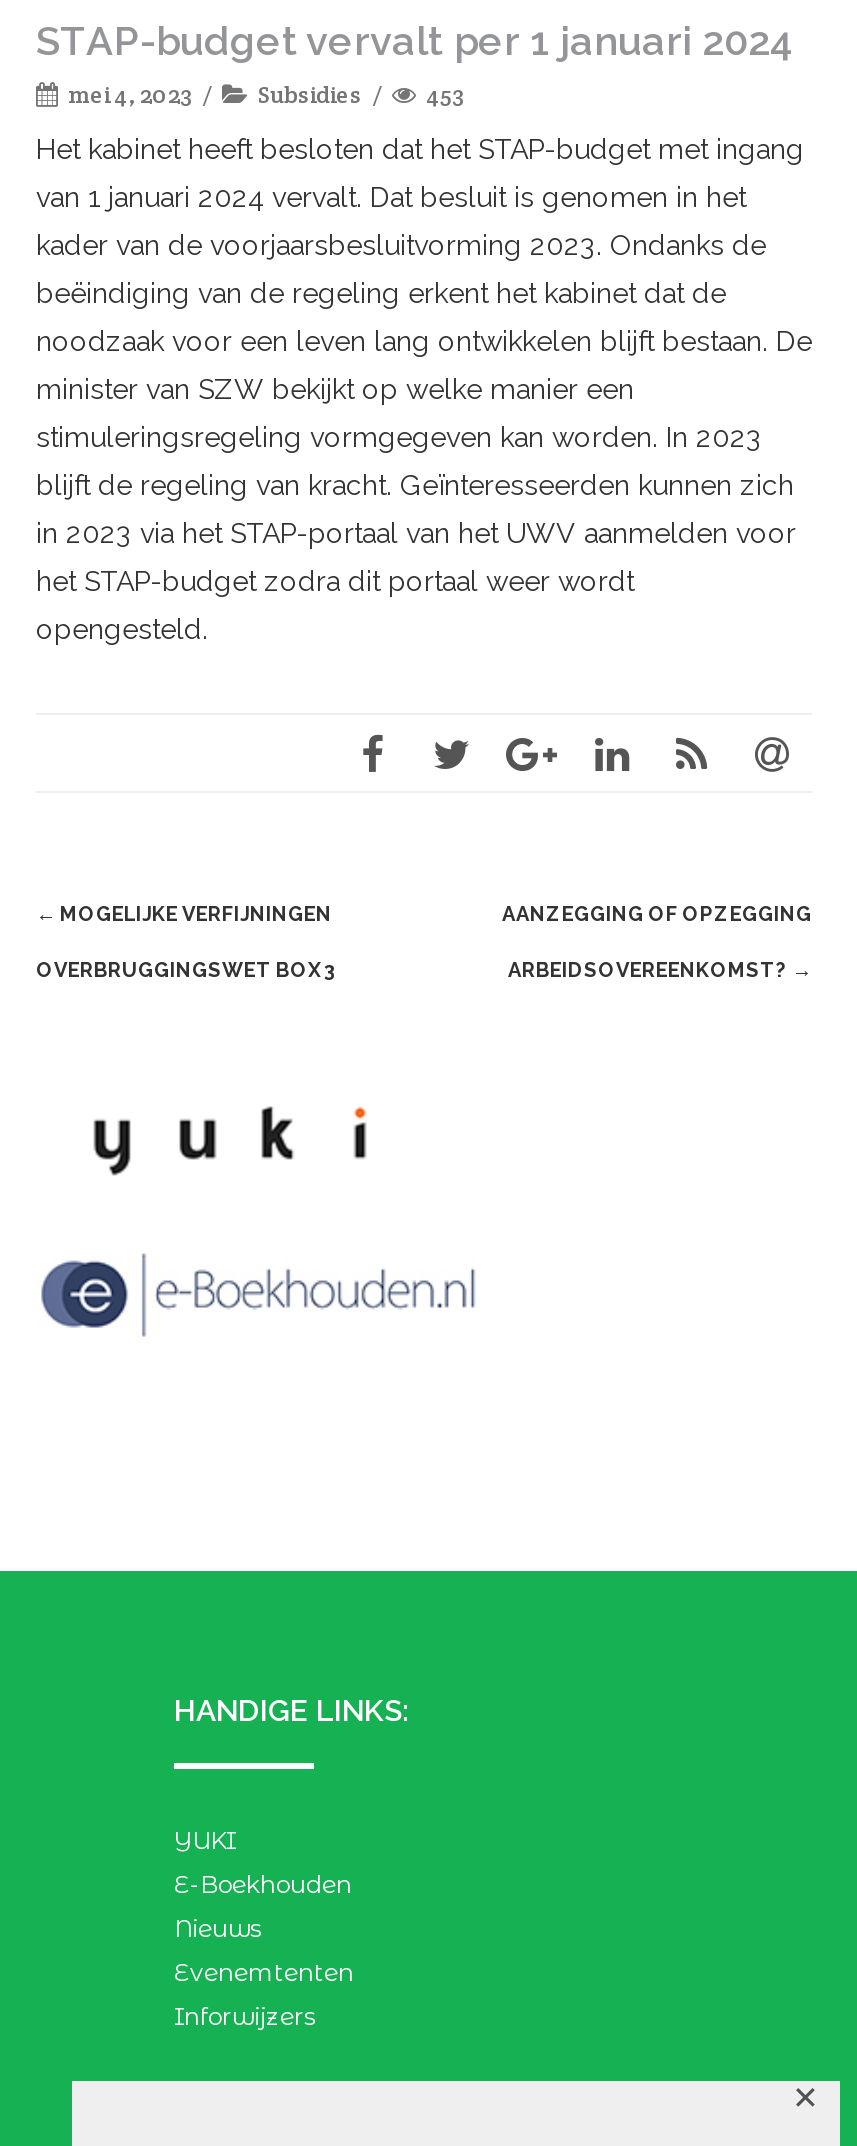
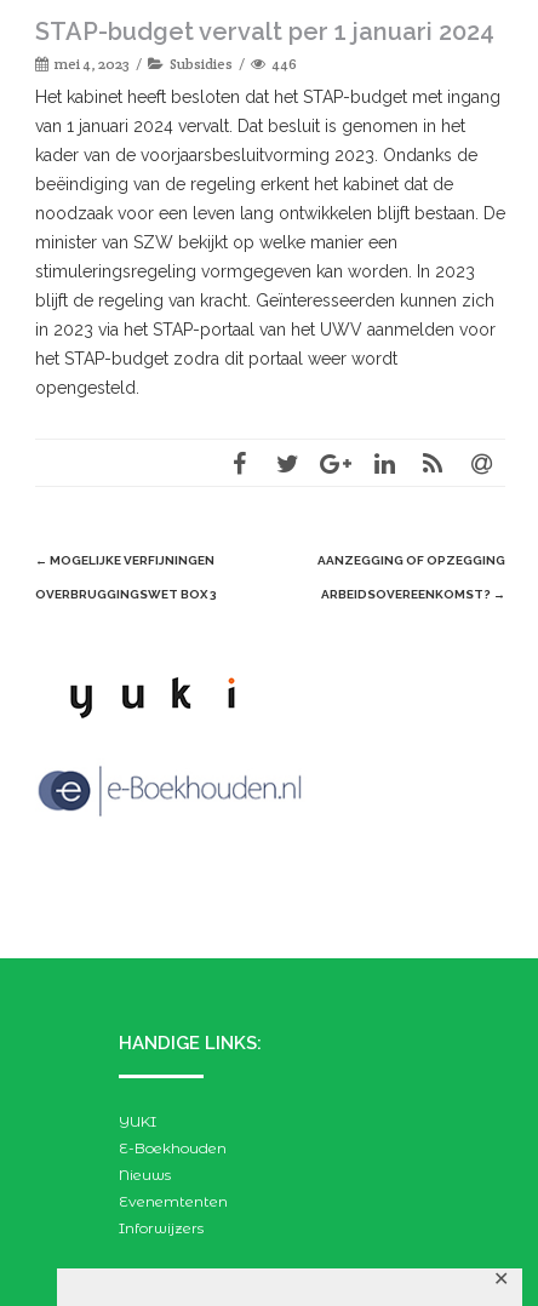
- Subsidies 453
+ Subsidies 446
